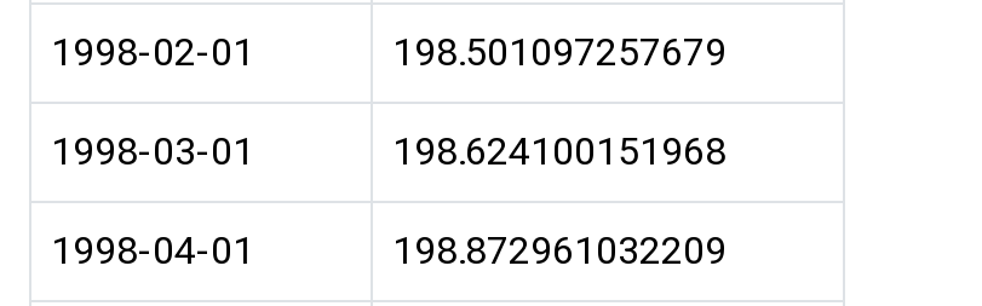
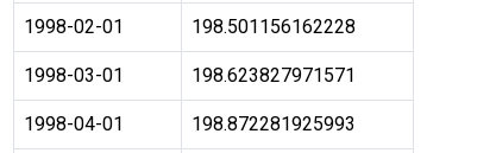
- 198.501097257679
+ 198.501156162228

- 198.624100151968
+ 198.623827971571

- 198.872961032209
+ 198.872281925993
